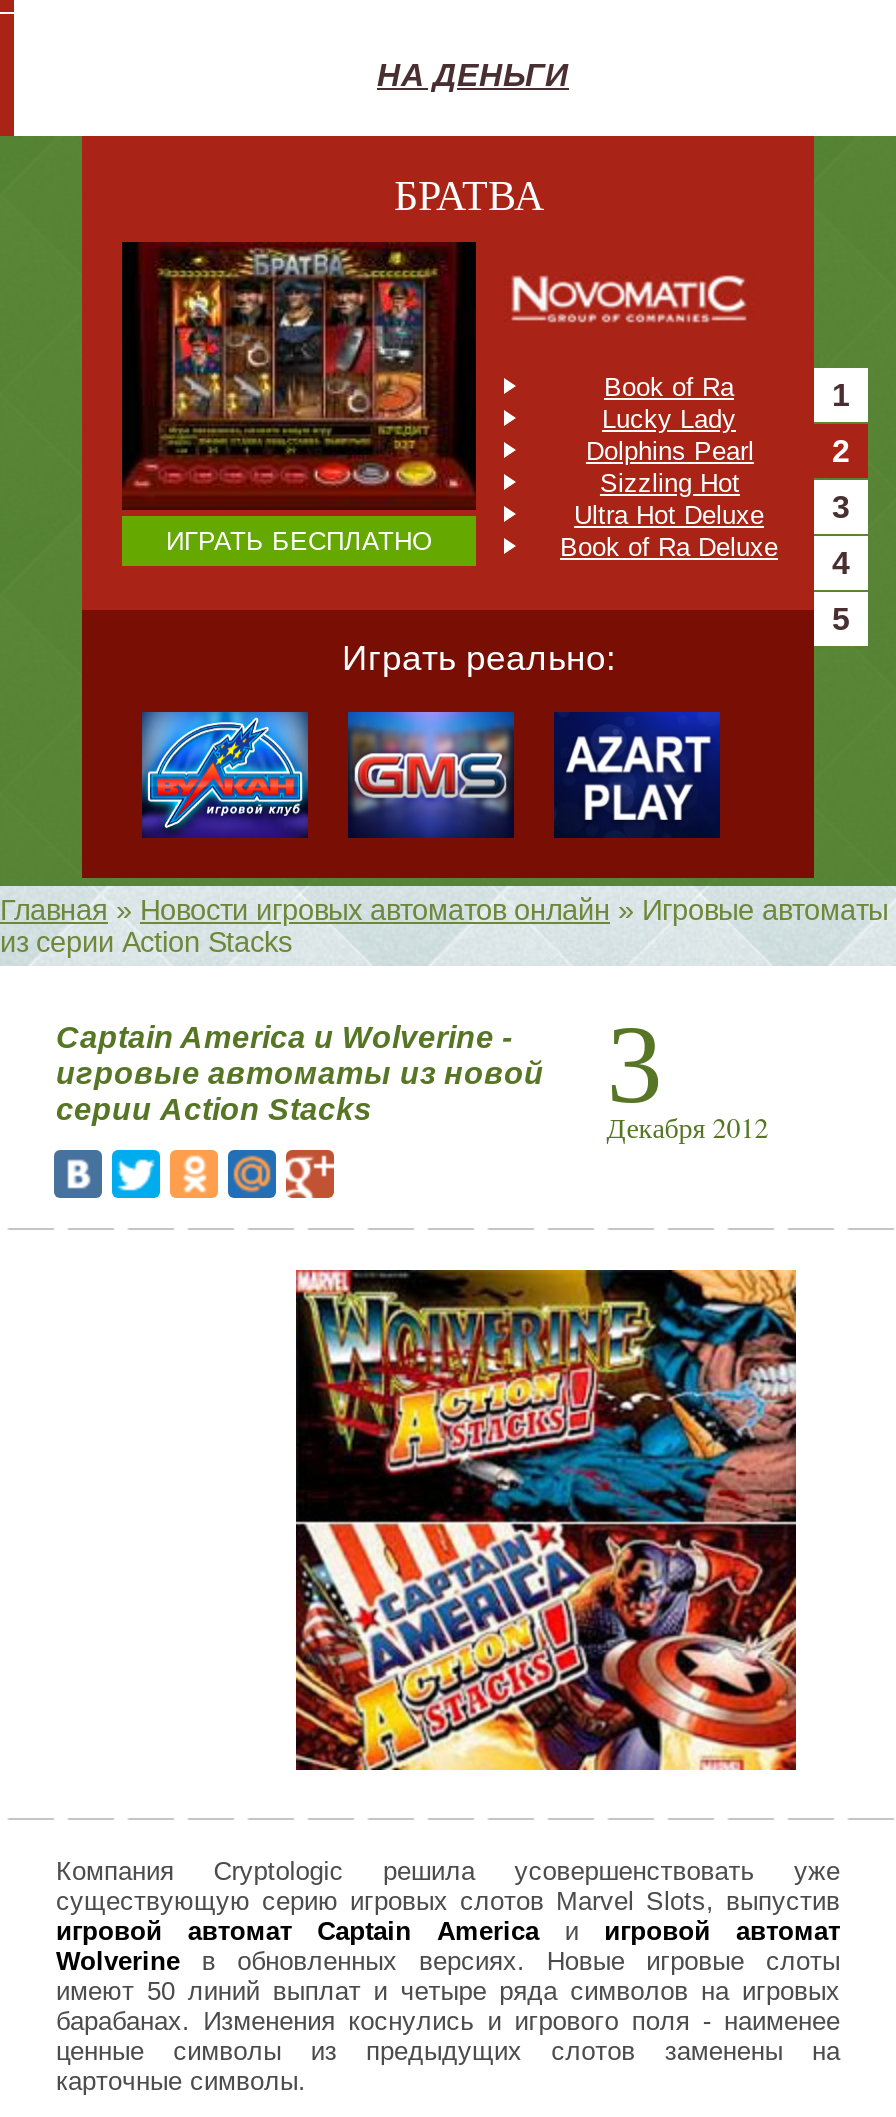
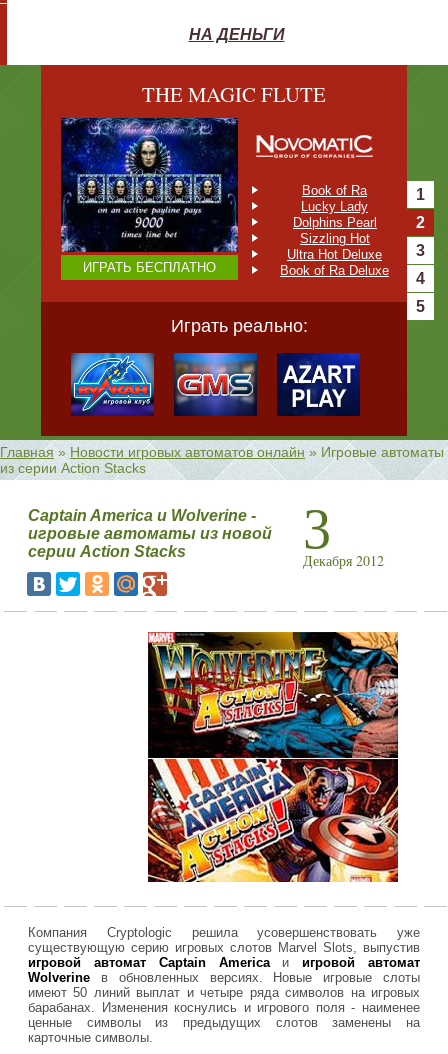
- БРАТВА
+ THE MAGIC FLUTE

- [image]
+ [image]
